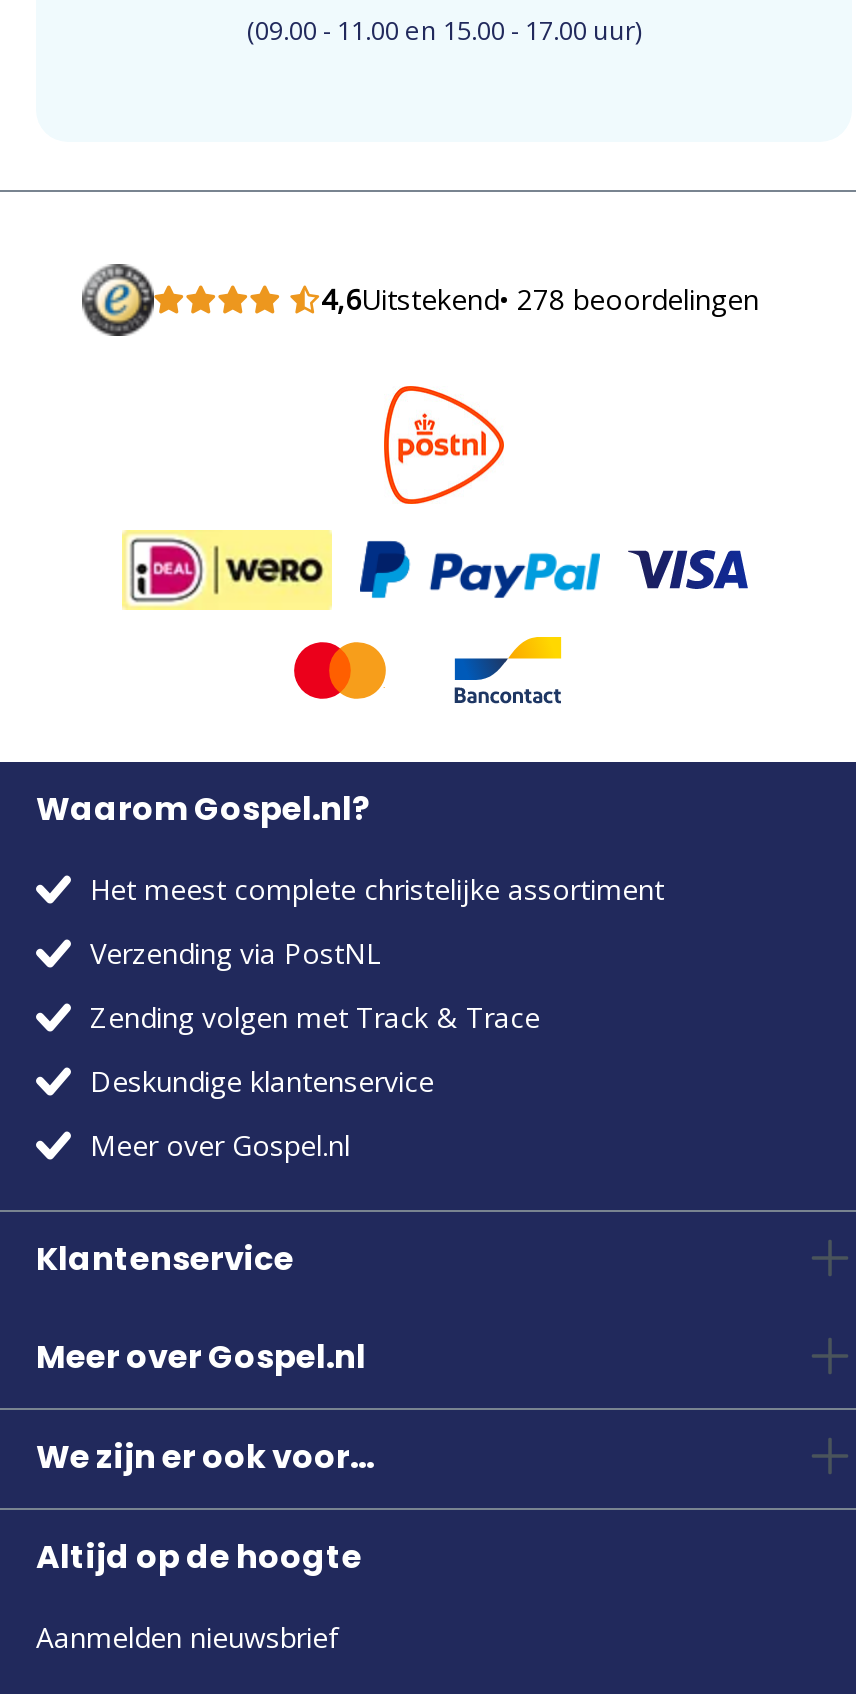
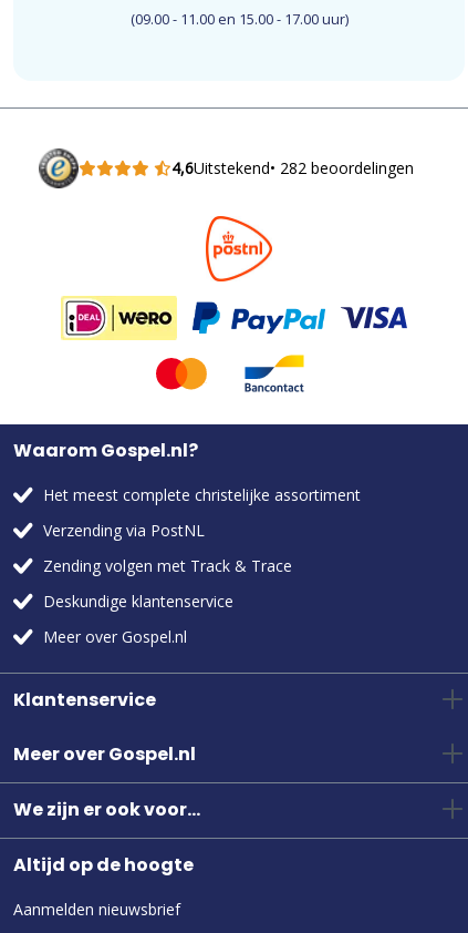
- 4,6Uitstekend • 278 beoordelingen
+ 4,6Uitstekend • 282 beoordelingen
